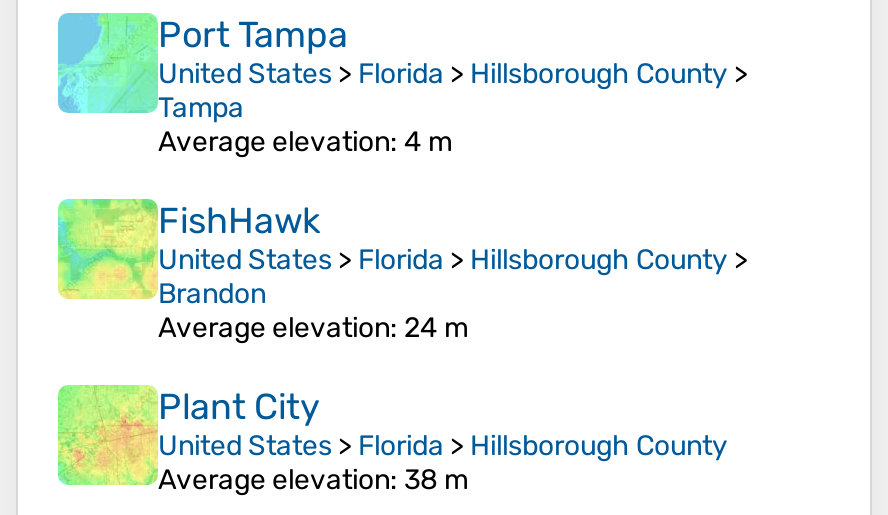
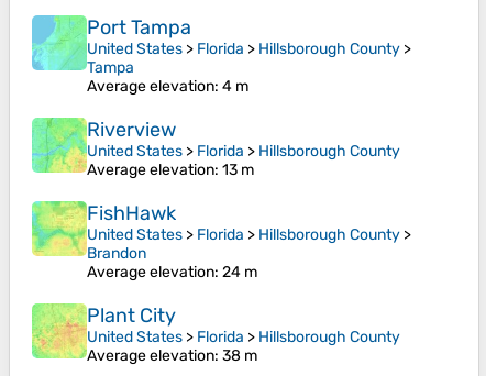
+ [image]
+ Riverview
+ United States > Florida > Hillsborough County
+ Average elevation: 13 m
